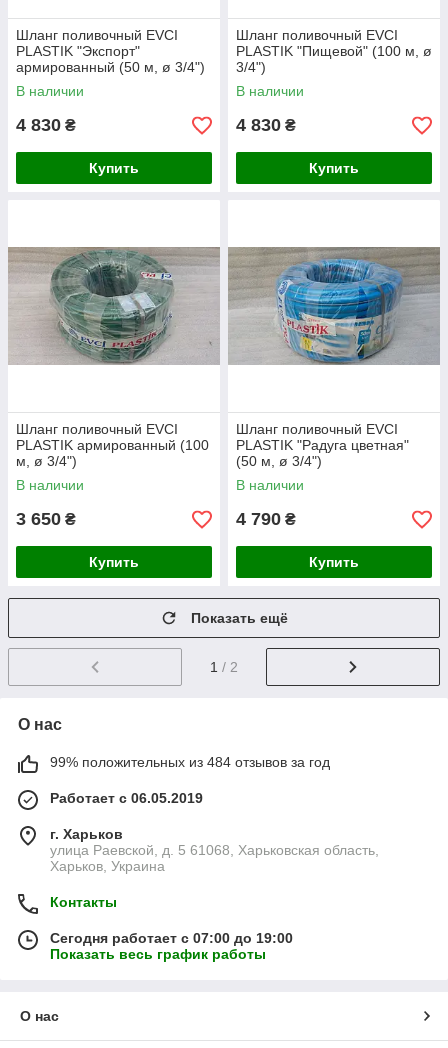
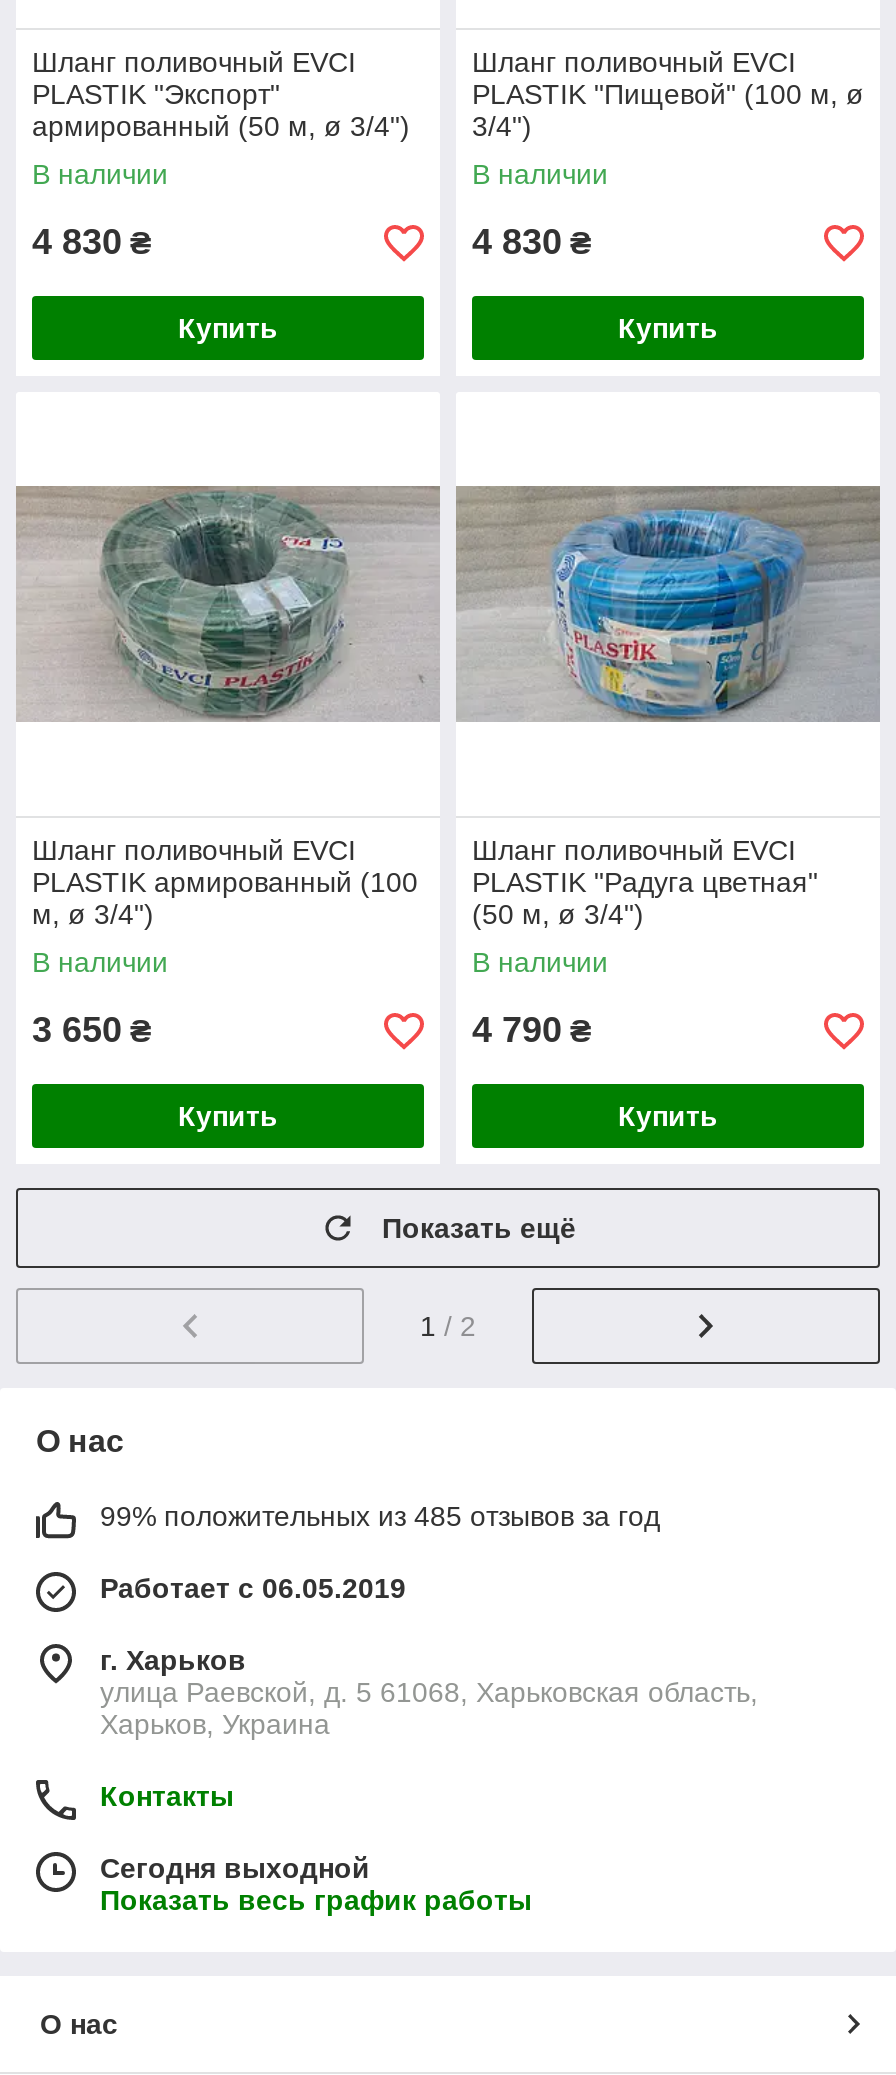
- 99% положительных из 484 отзывов за год
+ 99% положительных из 485 отзывов за год

- Сегодня работает с 07:00 до 19:00
+ Сегодня выходной
